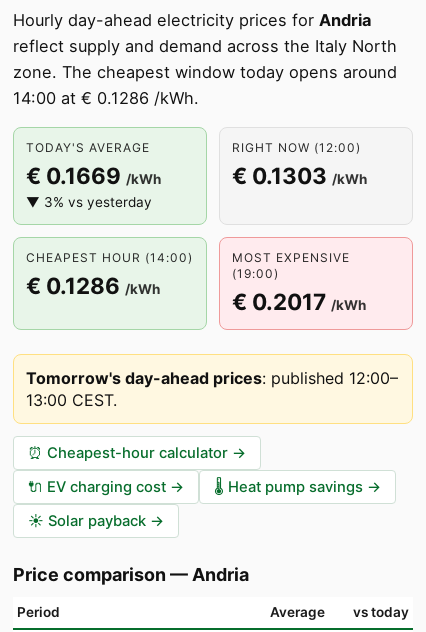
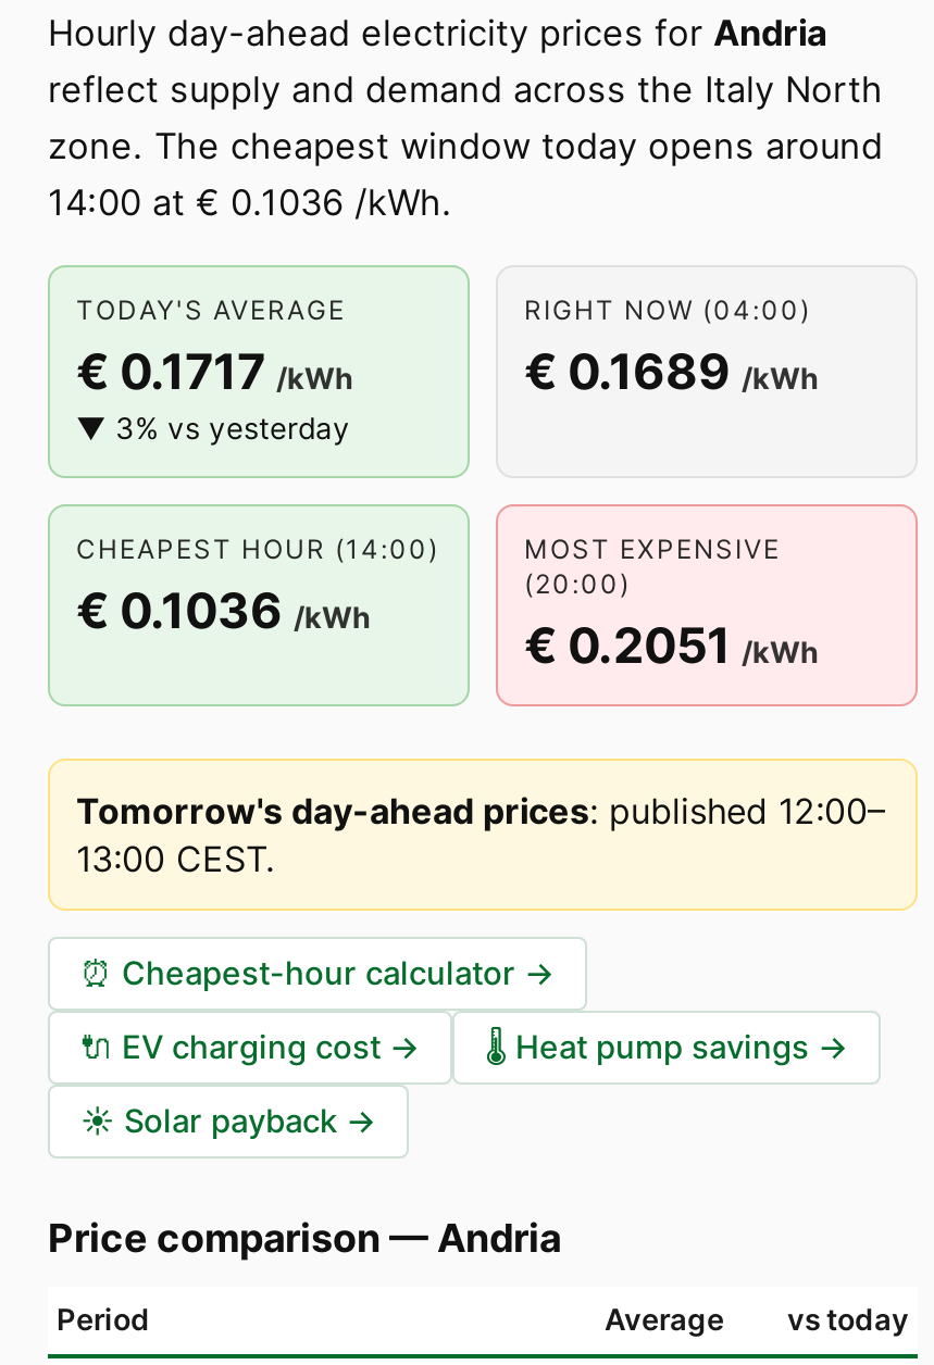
- 14:00 at € 0.1286 /kWh.
+ 14:00 at € 0.1036 /kWh.

- RIGHT NOW (12:00)
+ RIGHT NOW (04:00)

- € 0.1669 /kWh
+ € 0.1717 /kWh

- € 0.1303 /kWh
+ € 0.1689 /kWh

- (19:00)
+ (20:00)

- € 0.1286 /kWh
+ € 0.1036 /kWh

- € 0.2017 /kWh
+ € 0.2051 /kWh
